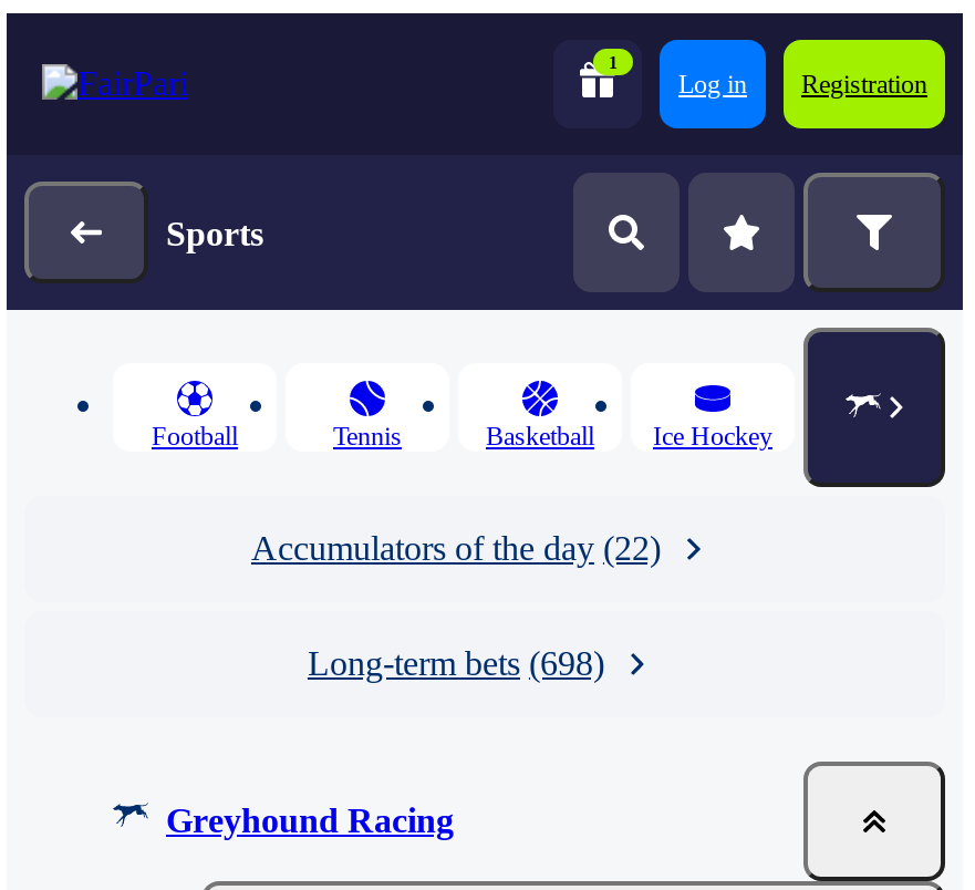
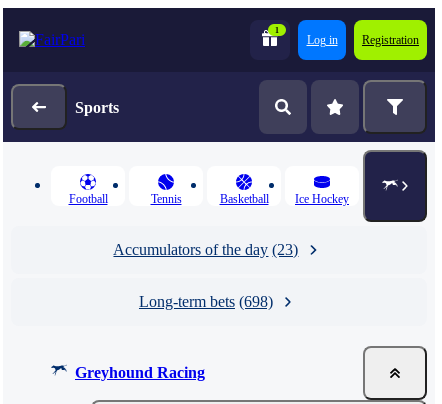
- Accumulators of the day (22)
+ Accumulators of the day (23)
